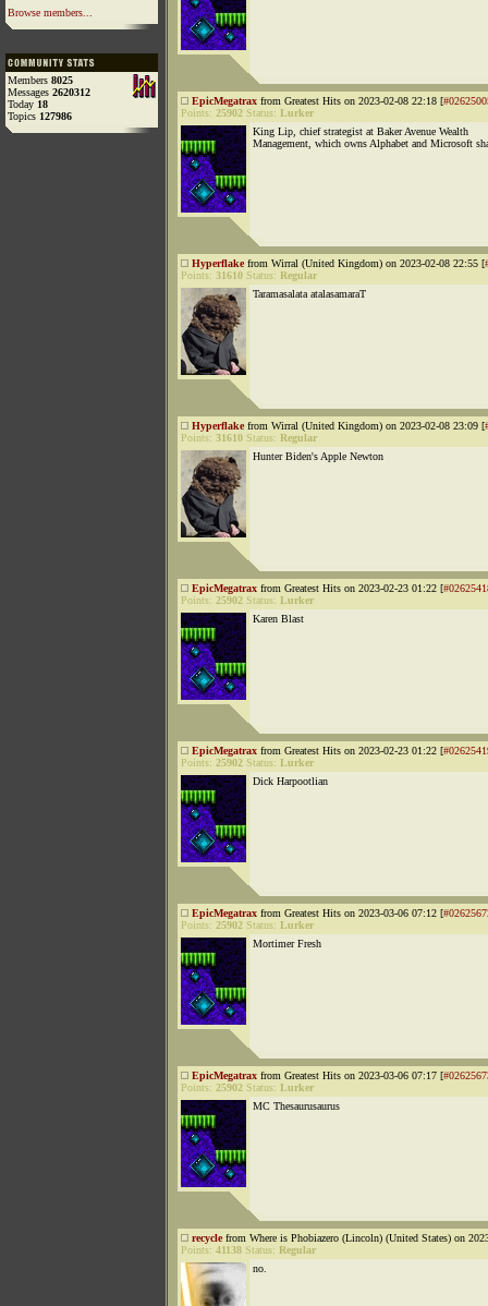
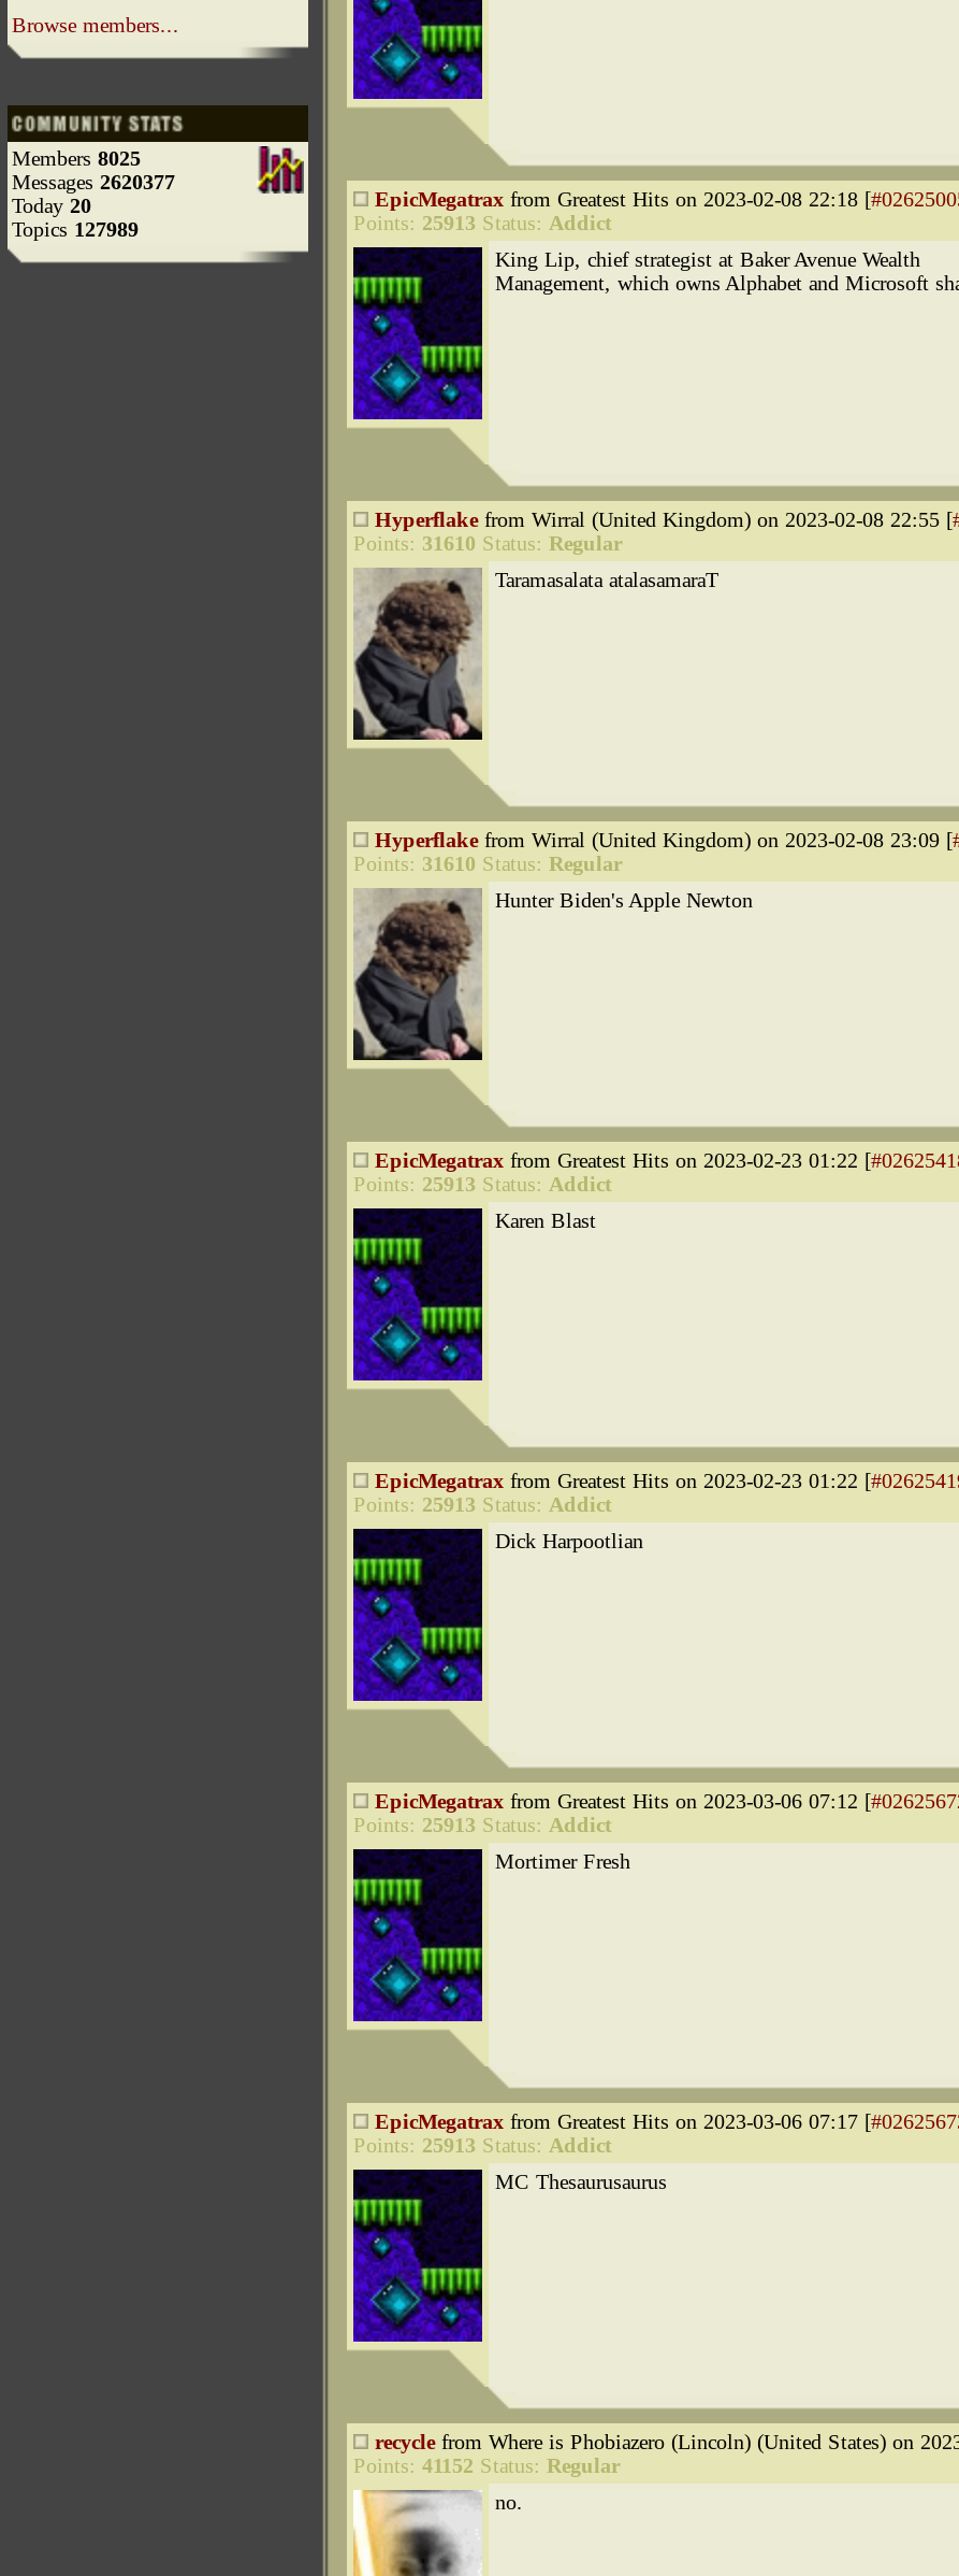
- Messages 2620312
+ Messages 2620377

- Today18
+ Today20

- Topics 127986
+ Topics 127989

- Points: 25902 Status: Lurker
+ Points: 25913 Status: Addict

- Points: 25902 Status: Lurker
+ Points: 25913 Status: Addict

- Points: 25902 Status: Lurker
+ Points: 25913 Status: Addict

- Points: 25902 Status: Lurker
+ Points: 25913 Status: Addict

- Points: 25902 Status: Lurker
+ Points: 25913 Status: Addict

- Points: 41138 Status: Regular
+ Points: 41152 Status: Regular
